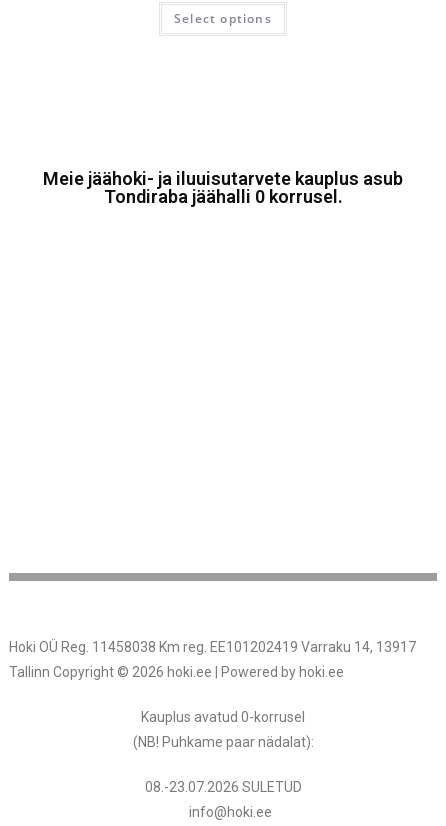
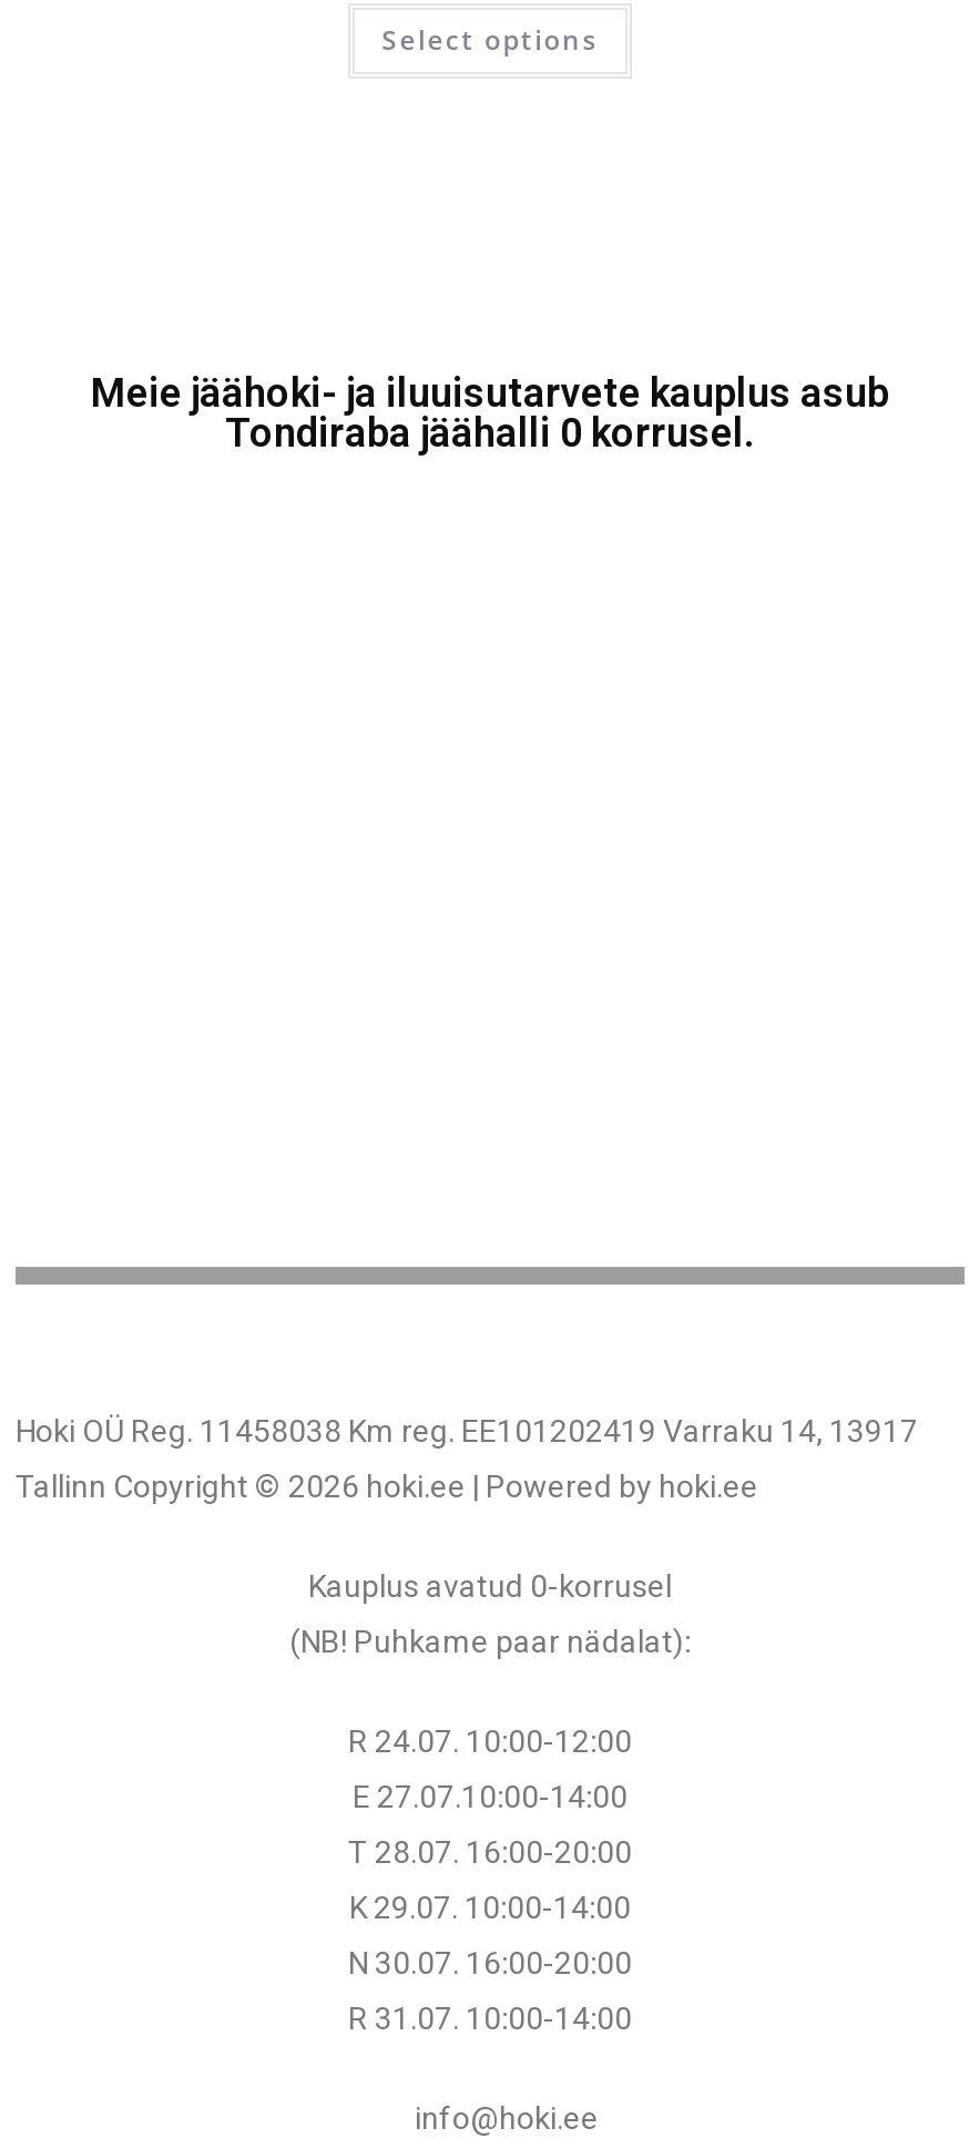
- 08.-23.07.2026 SULETUD
+ R 24.07. 10:00-12:00
+ E 27.07.10:00-14:00
+ T 28.07. 16:00-20:00
+ K 29.07. 10:00-14:00
+ N 30.07. 16:00-20:00
+ R 31.07. 10:00-14:00
